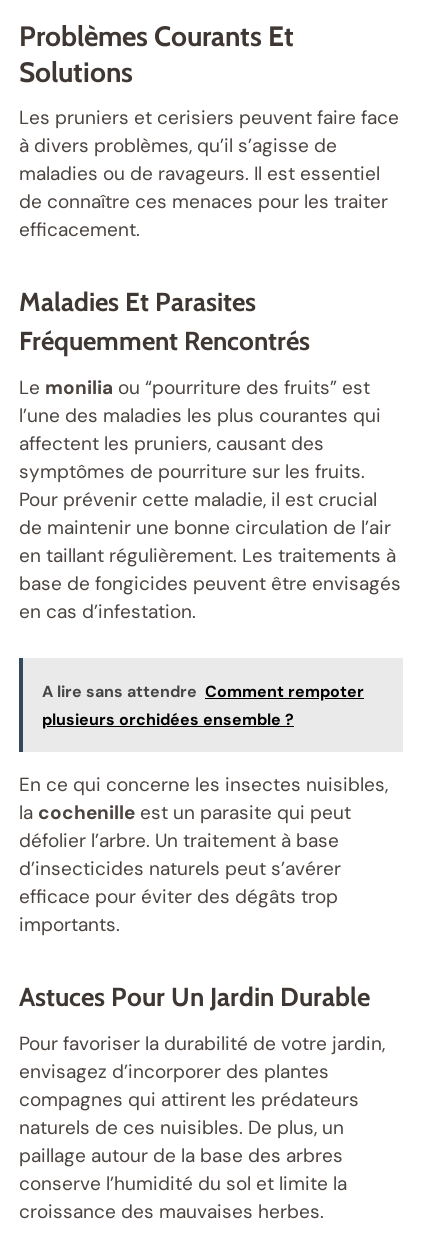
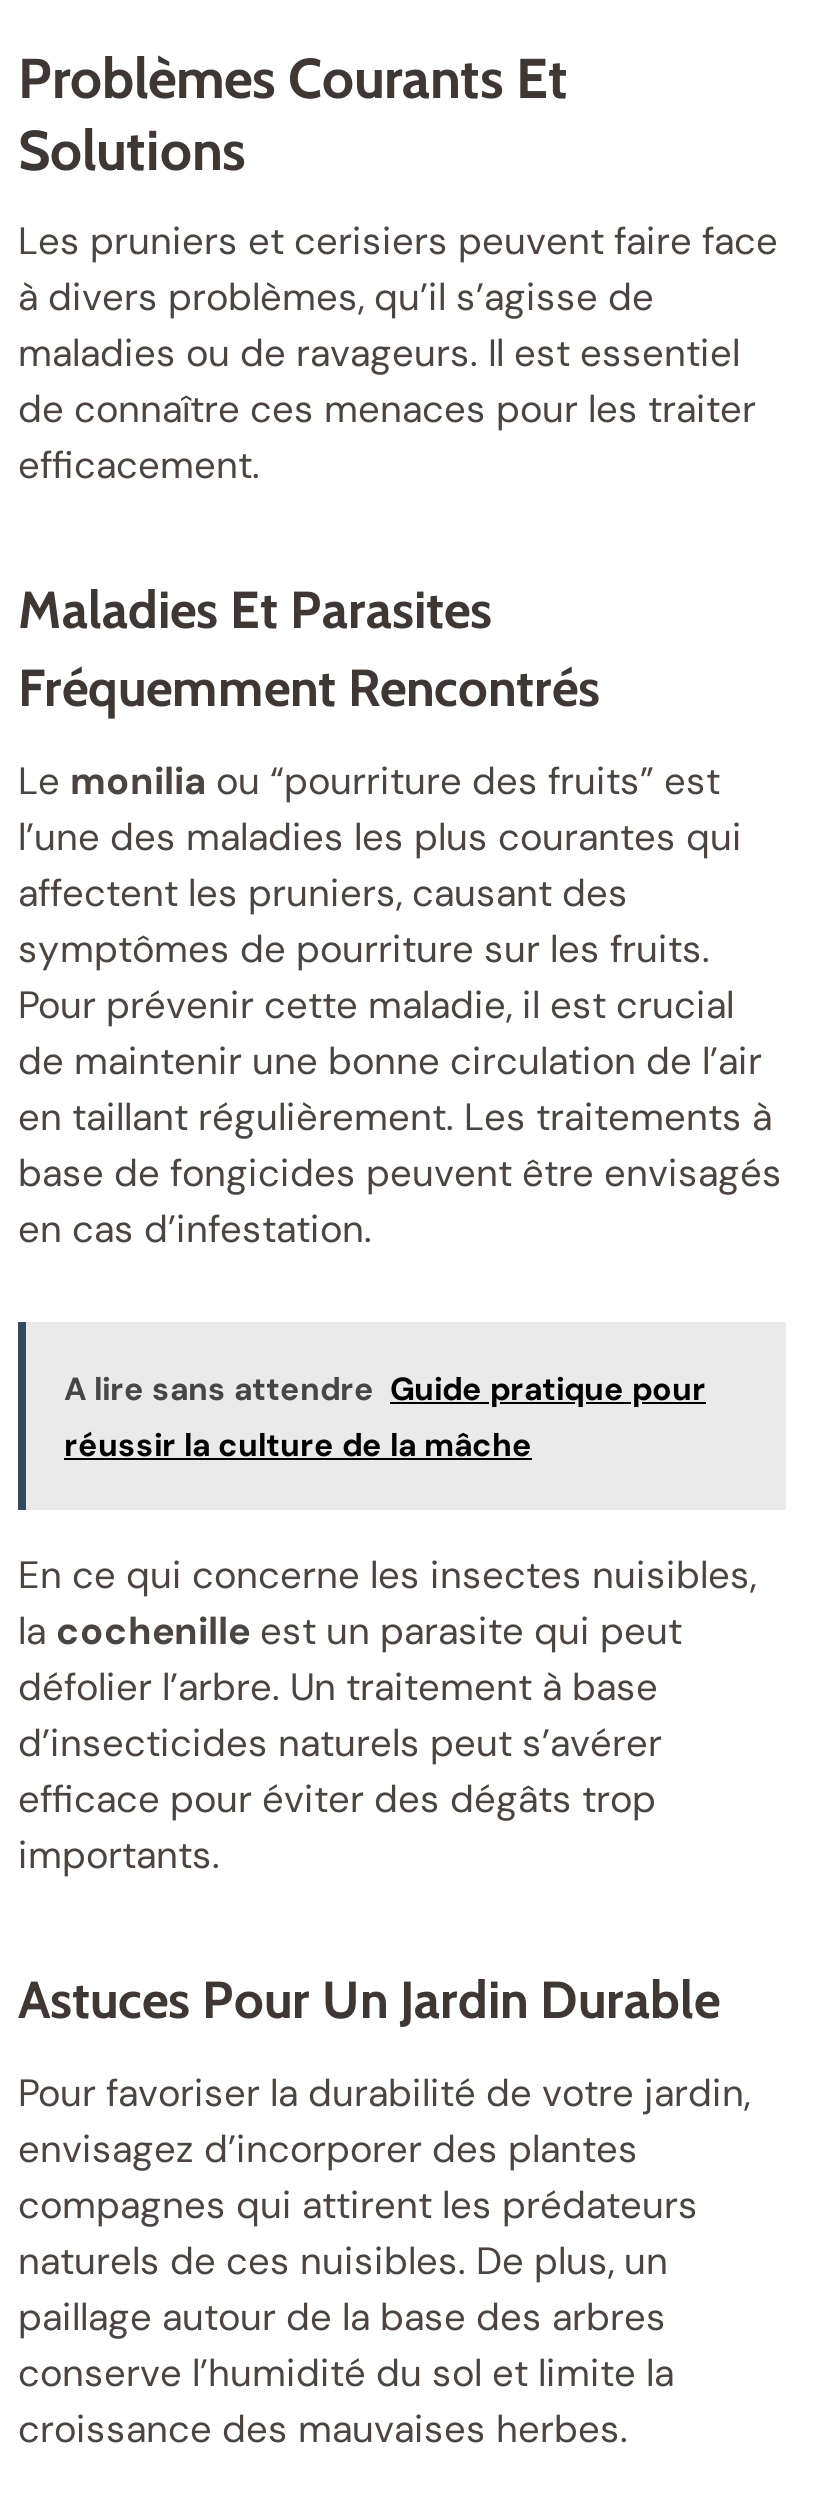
- A lire sans attendre Comment rempoter
- plusieurs orchidées ensemble ?
+ A lire sans attendre Guide pratique pour
+ réussir la culture de la mâche
